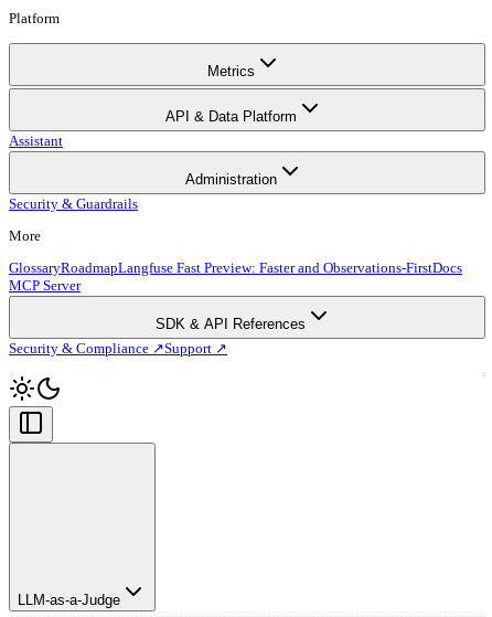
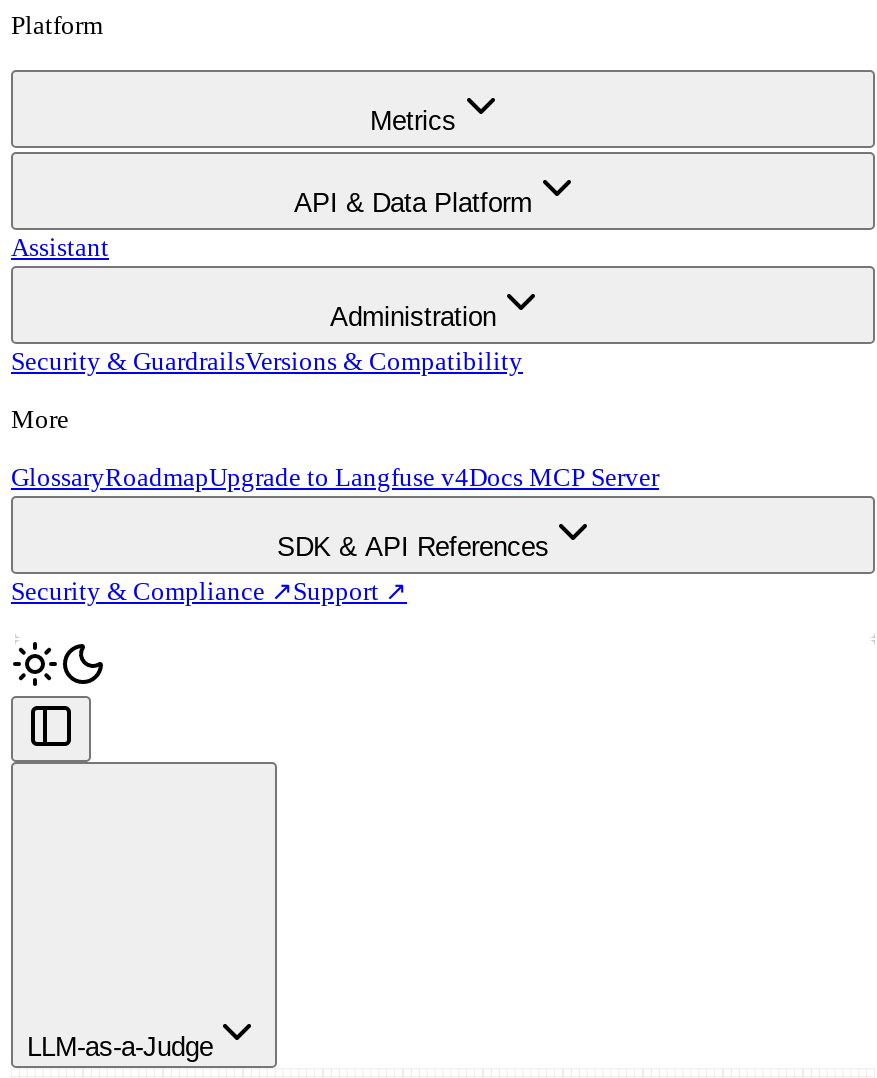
- Security & Guardrails
+ Security & GuardrailsVersions & Compatibility

- GlossaryRoadmapLangfuse Fast Preview: Faster and Observations-FirstDocs
- MCP Server
+ GlossaryRoadmapUpgrade to Langfuse v4Docs MCP Server
